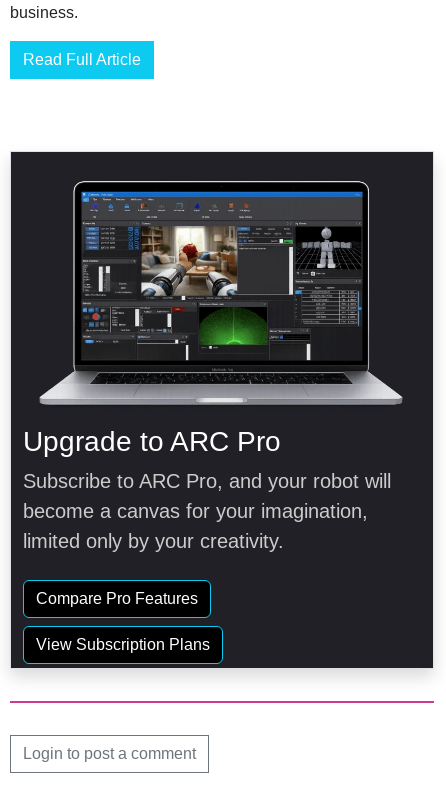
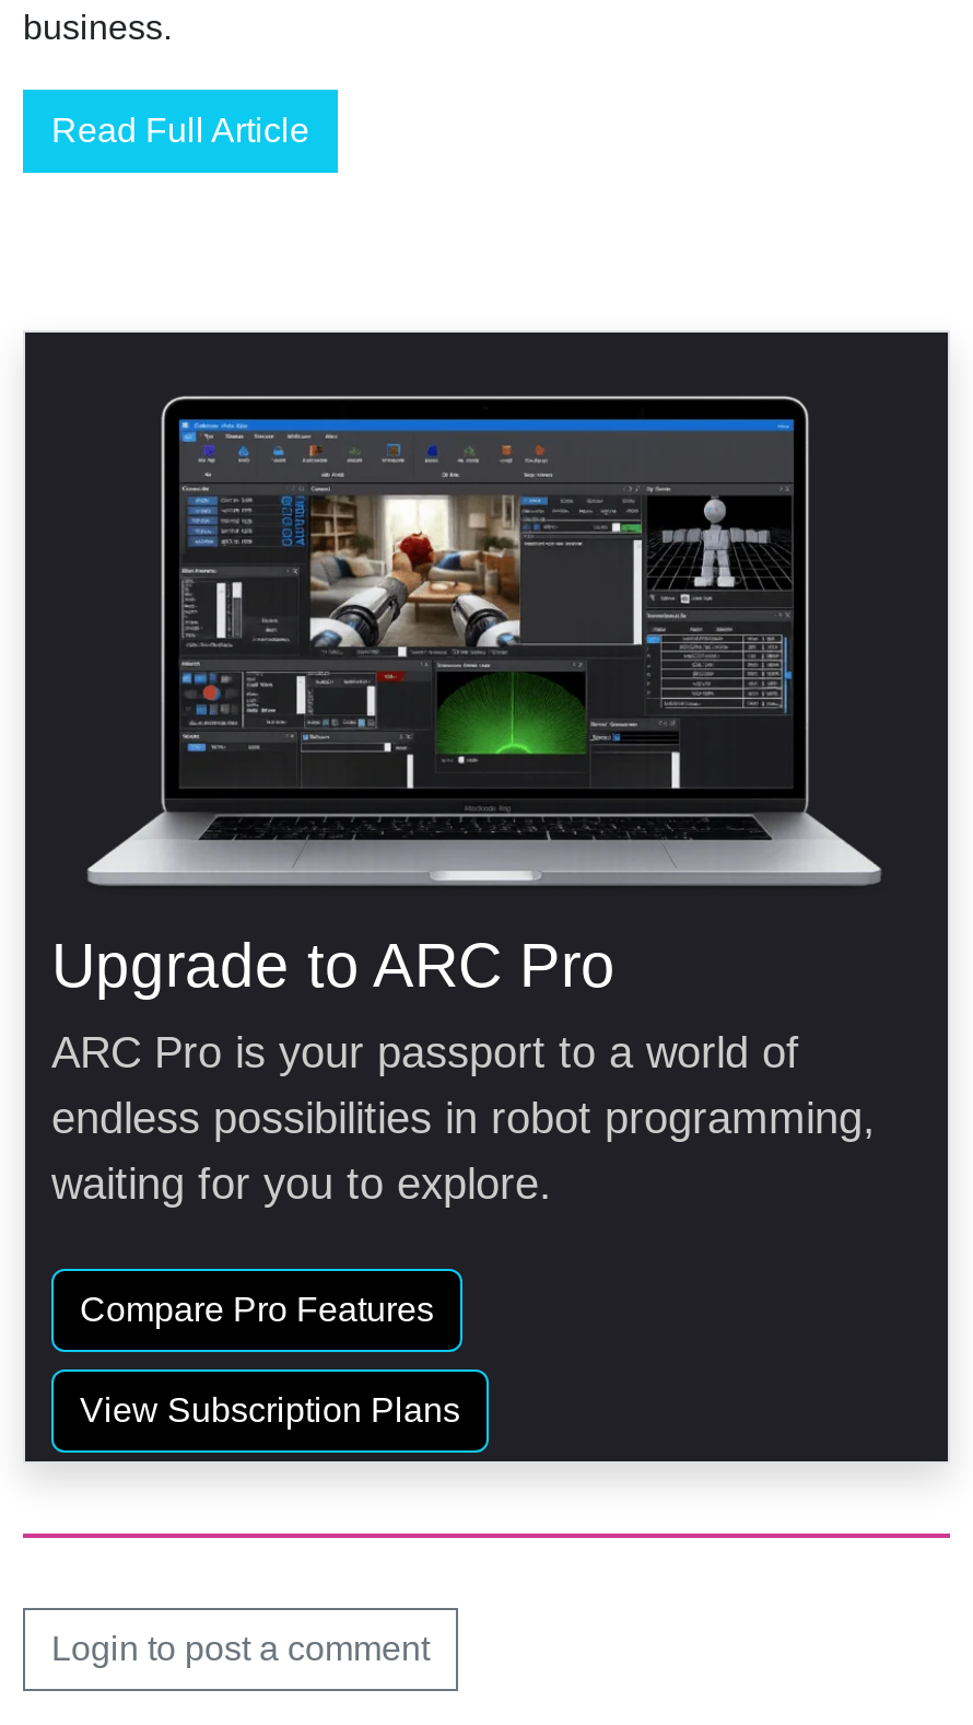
- Subscribe to ARC Pro, and your robot will
- become a canvas for your imagination,
- limited only by your creativity.
+ ARC Pro is your passport to a world of
+ endless possibilities in robot programming,
+ waiting for you to explore.
